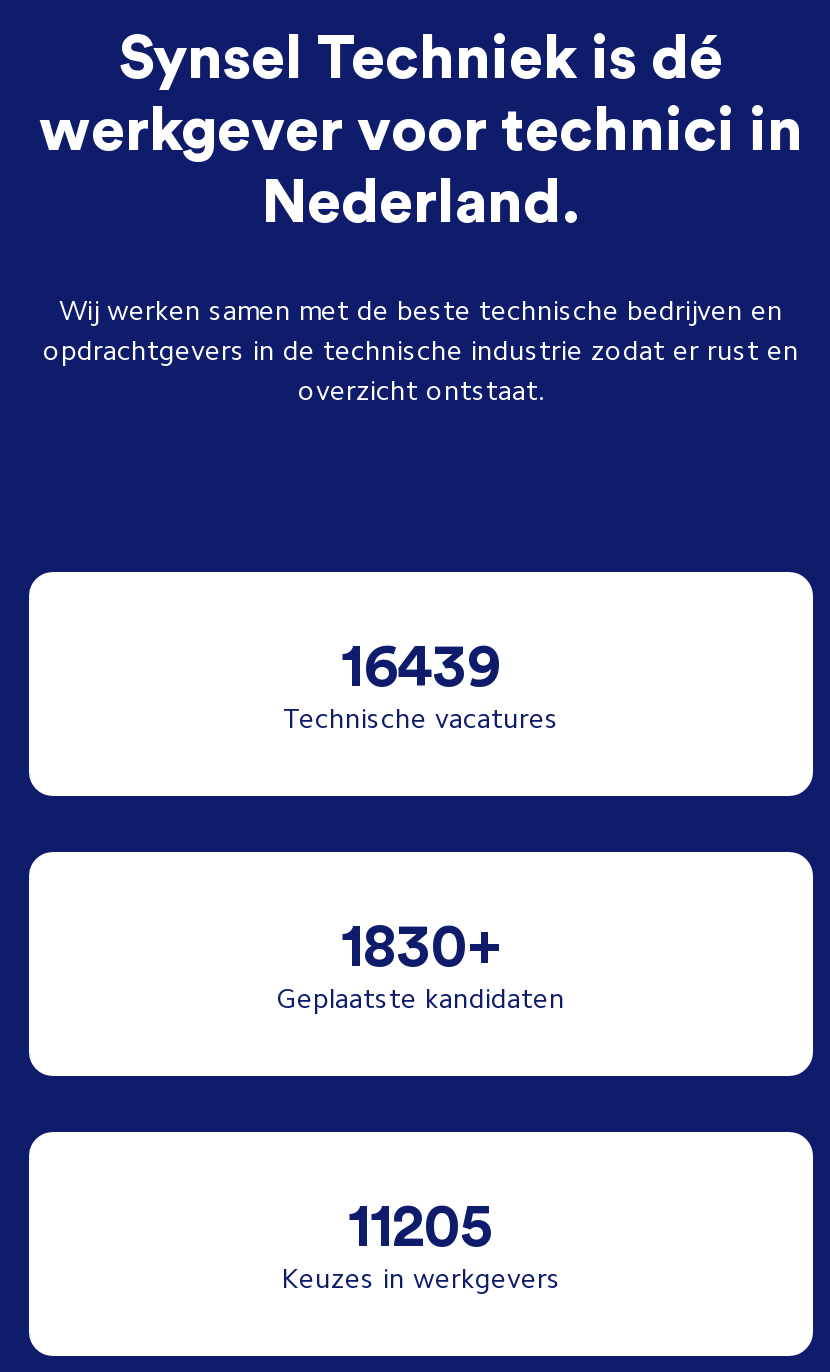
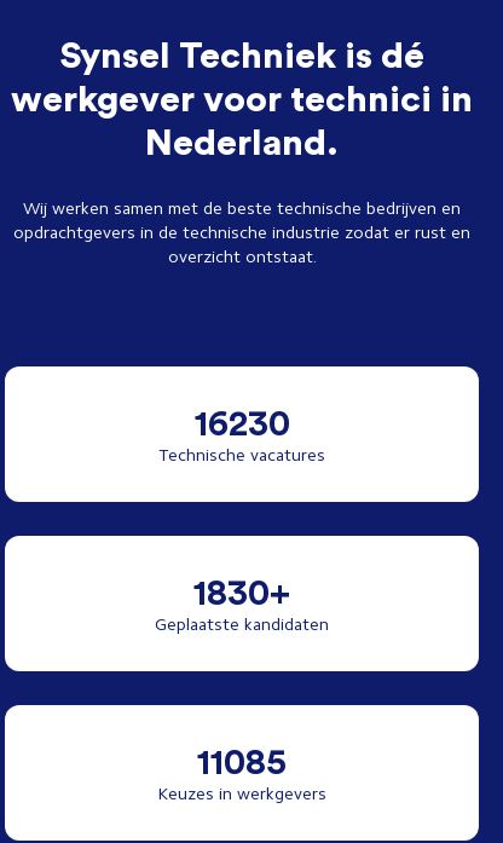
- 16439
+ 16230

- 11205
+ 11085
